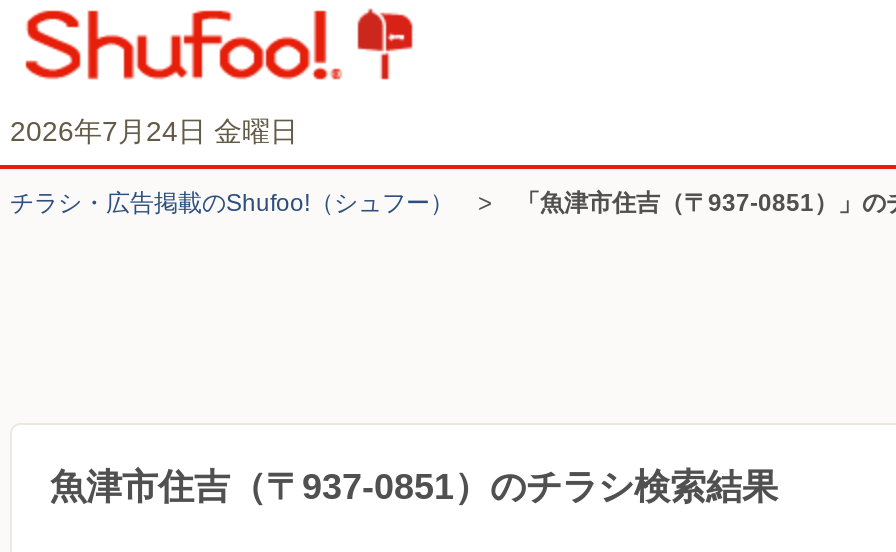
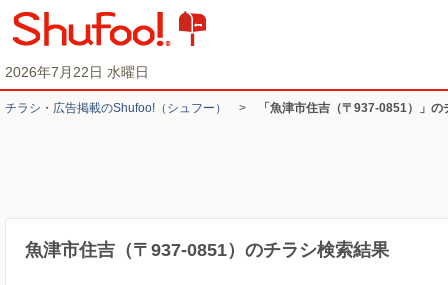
- 2026年7月24日 金曜日
+ 2026年7月22日 水曜日
